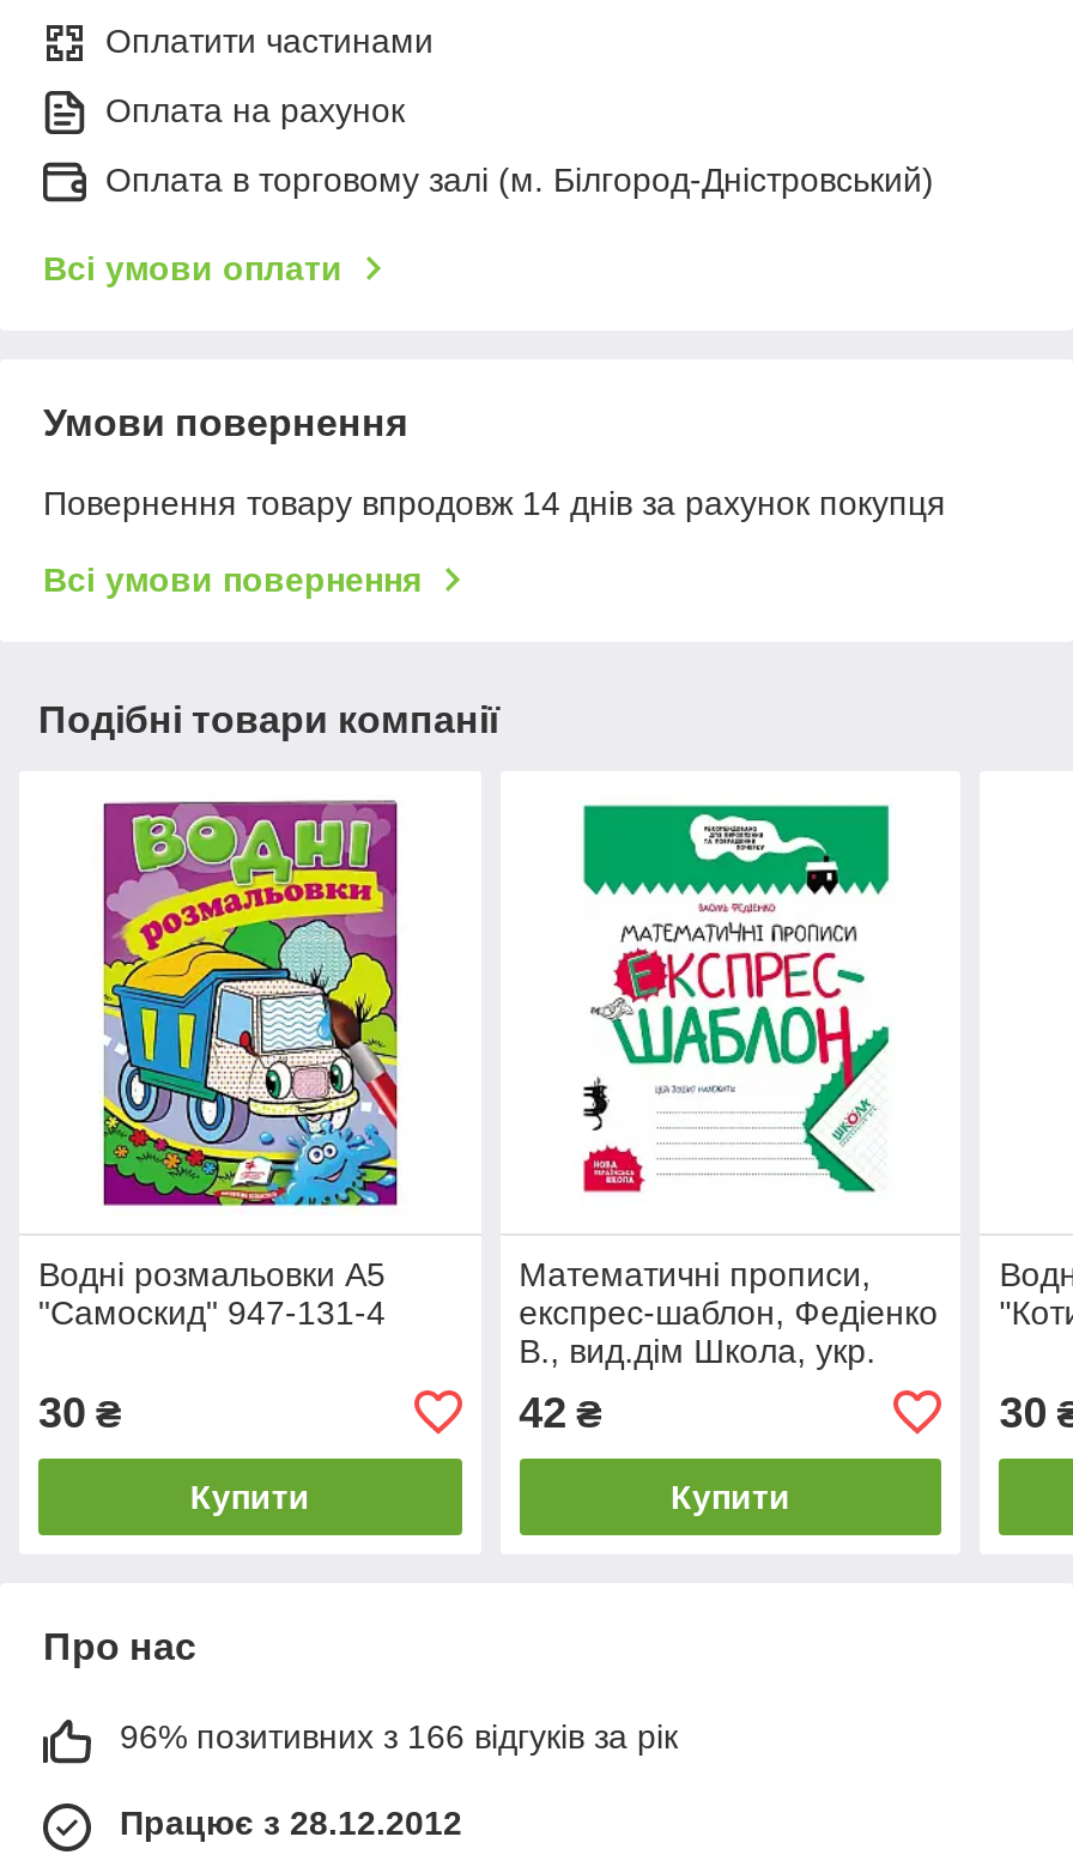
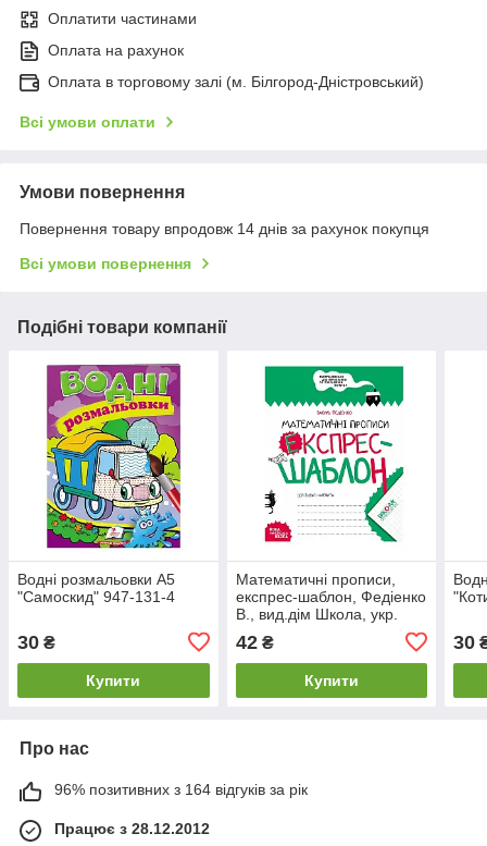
- 96% позитивних з 166 відгуків за рік
+ 96% позитивних з 164 відгуків за рік
